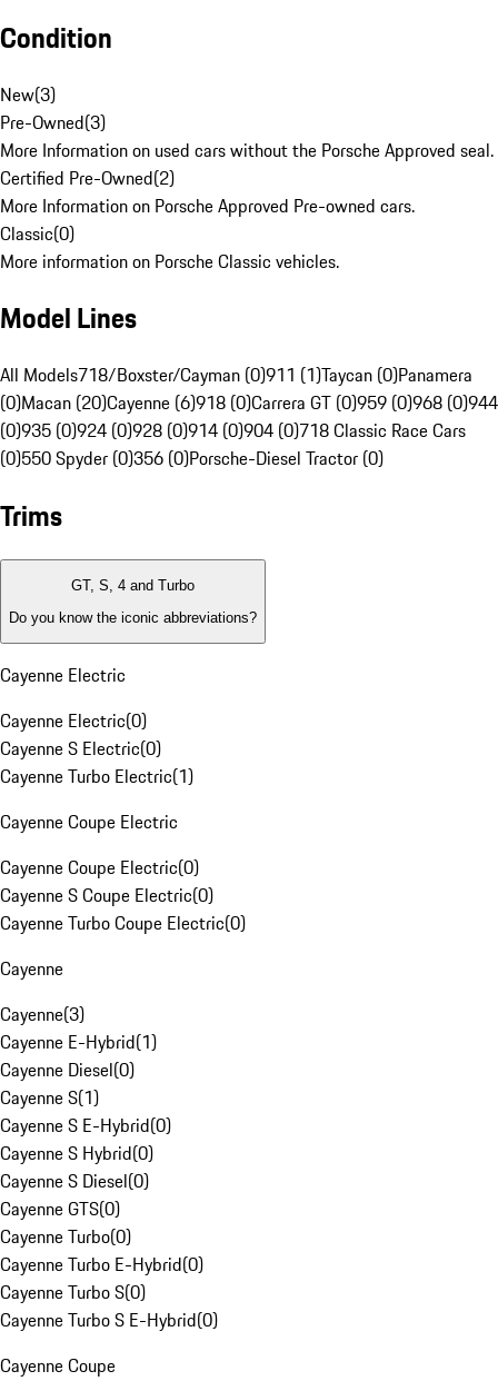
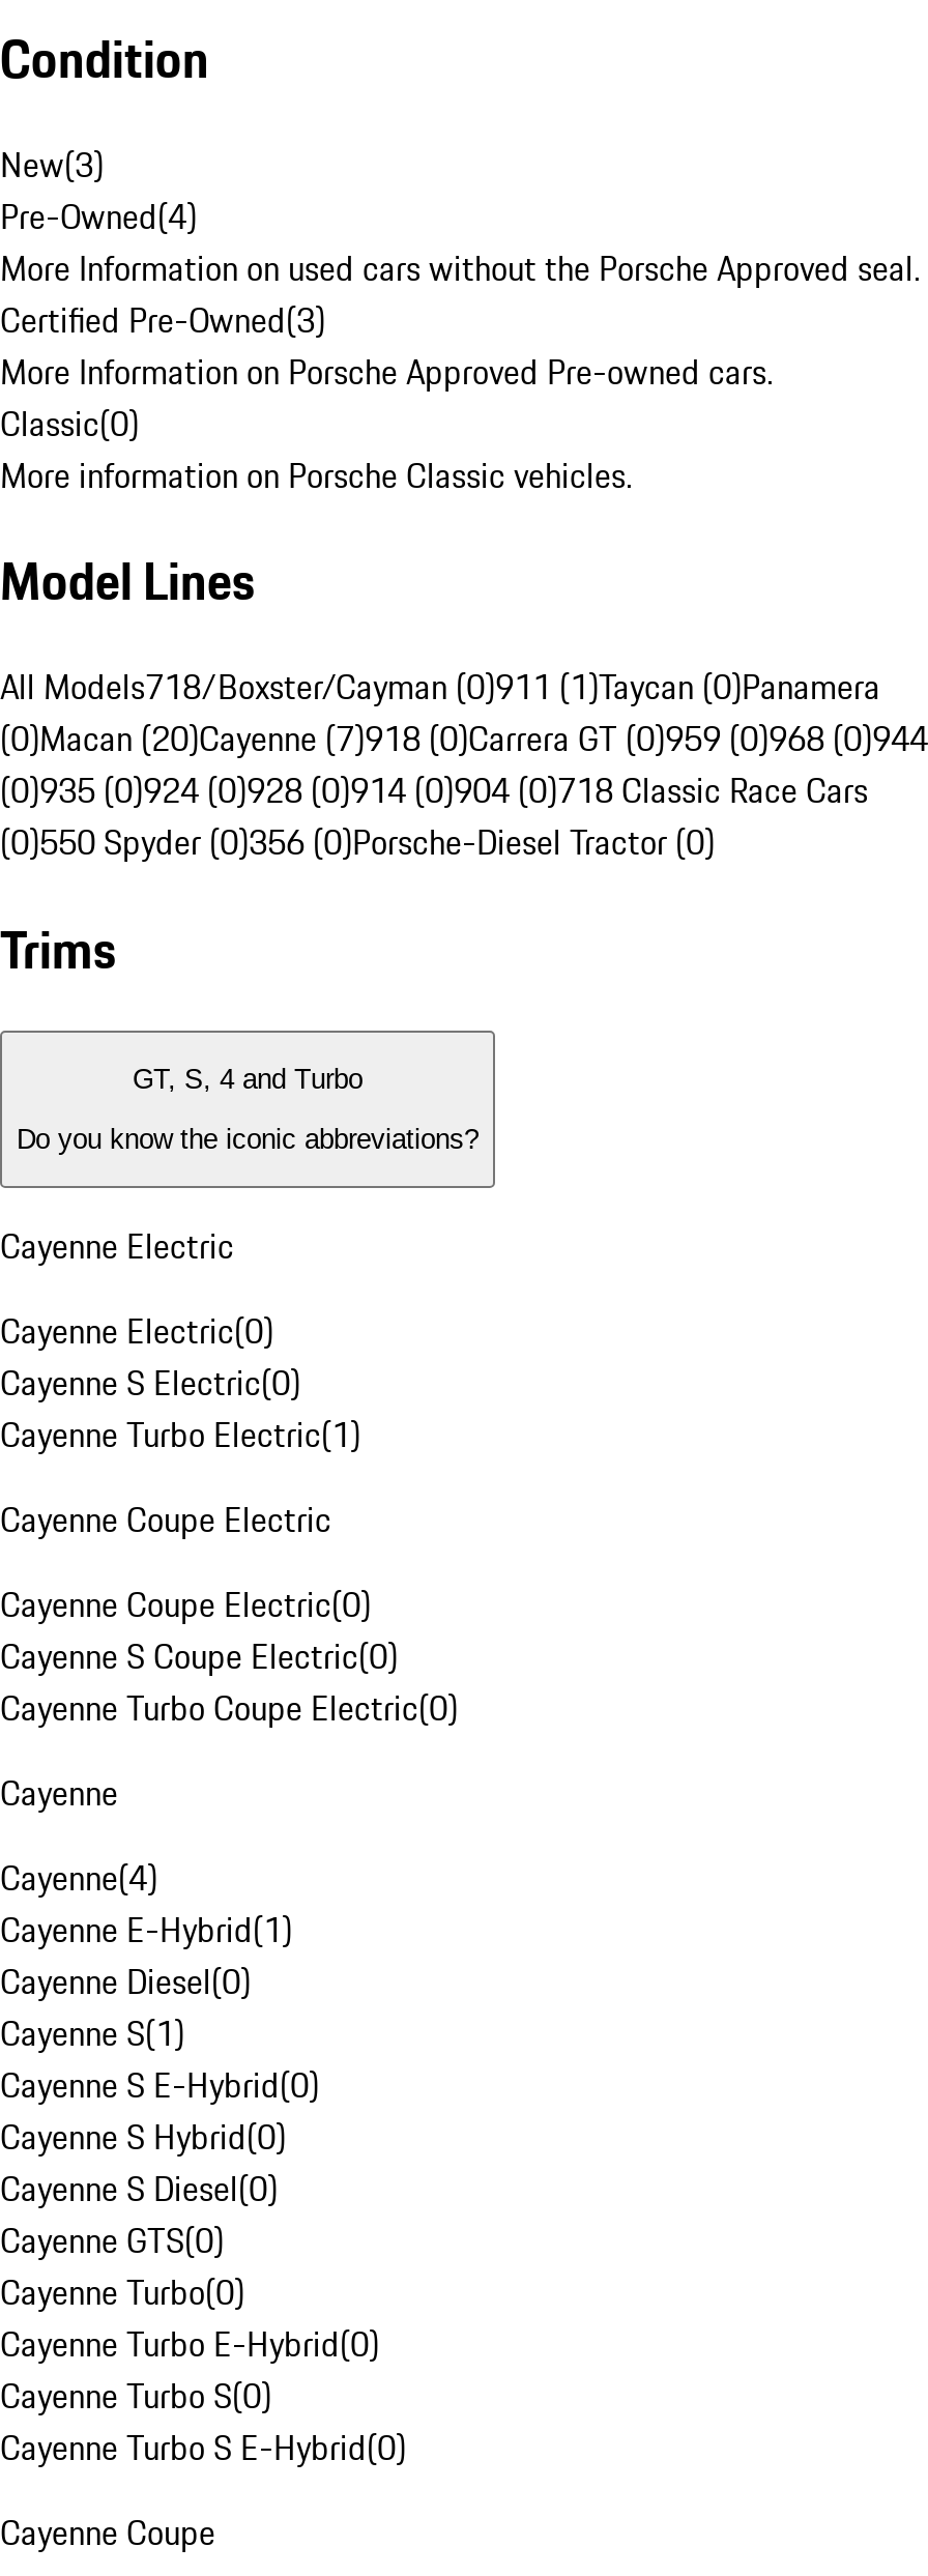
- Pre-Owned(3)
+ Pre-Owned(4)

- Certified Pre-Owned(2)
+ Certified Pre-Owned(3)

- (0)Macan (20)Cayenne (6)918 (0)Carrera GT (0)959 (0)968 (0)944
+ (0)Macan (20)Cayenne (7)918 (0)Carrera GT (0)959 (0)968 (0)944

- Cayenne(3)
+ Cayenne(4)
